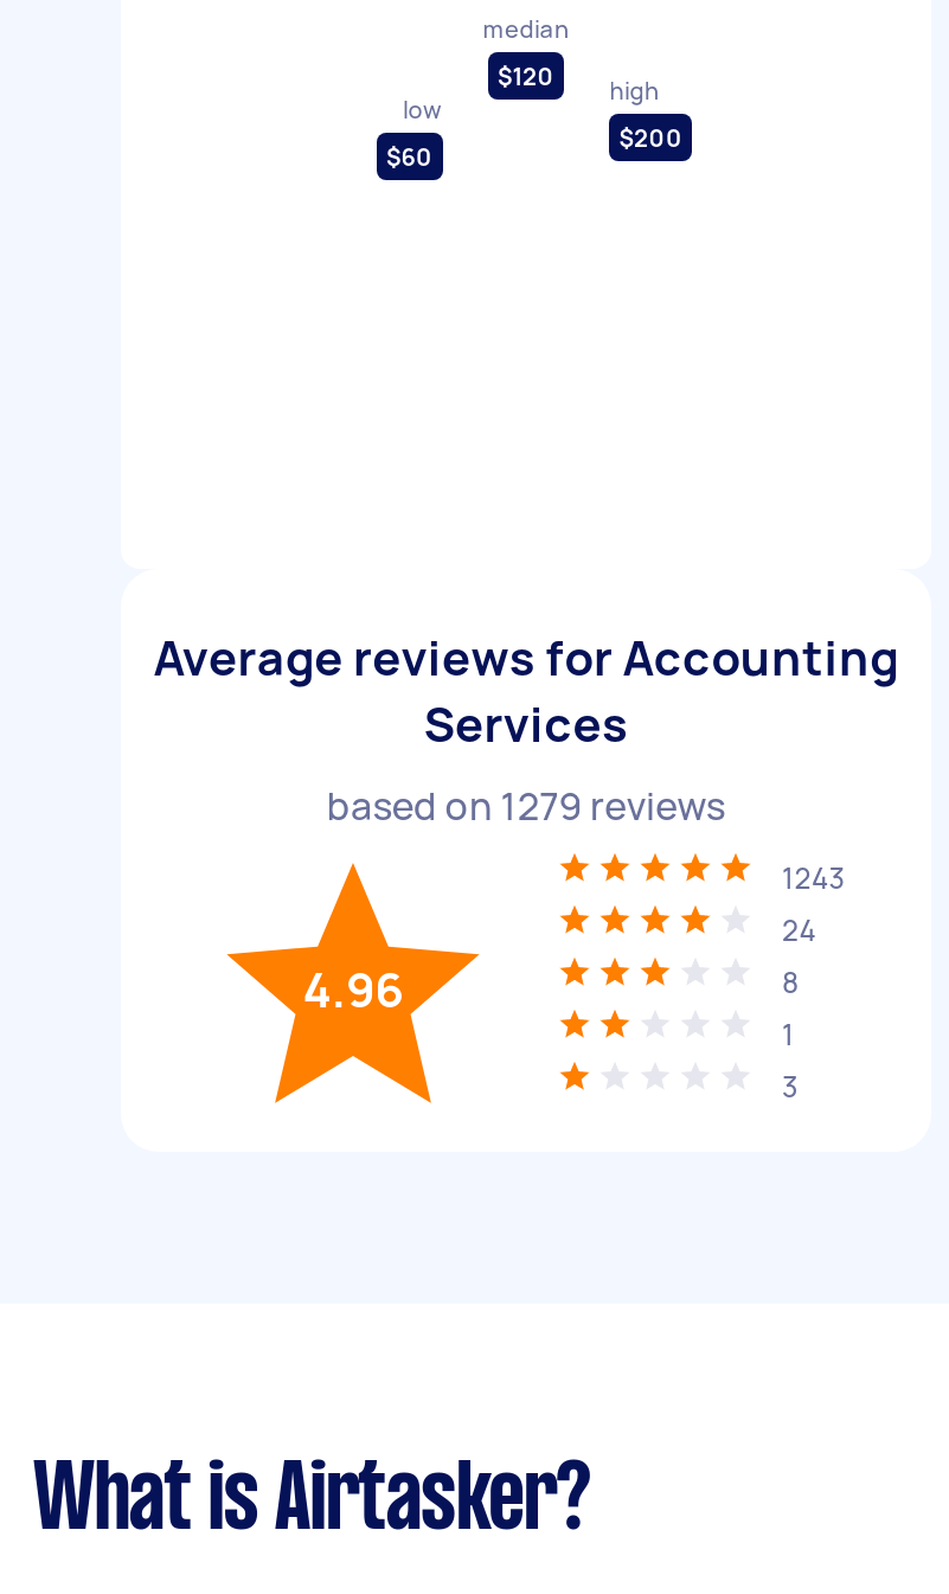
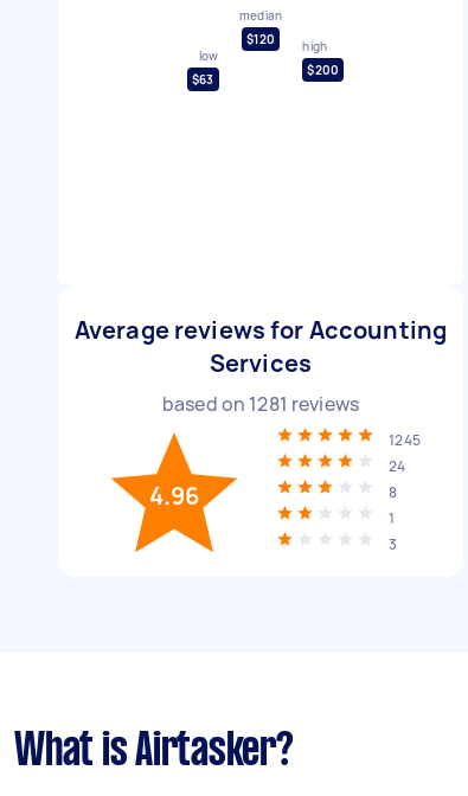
- $60
+ $63

- based on 1279 reviews
+ based on 1281 reviews

- 1243
+ 1245
